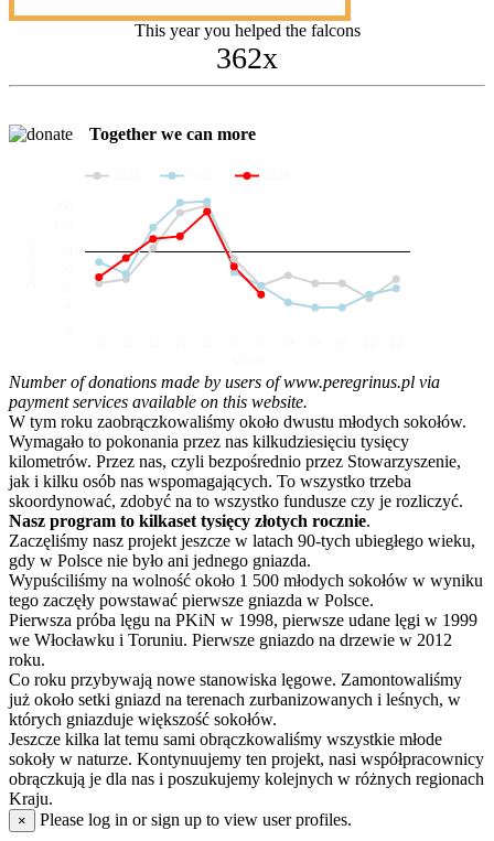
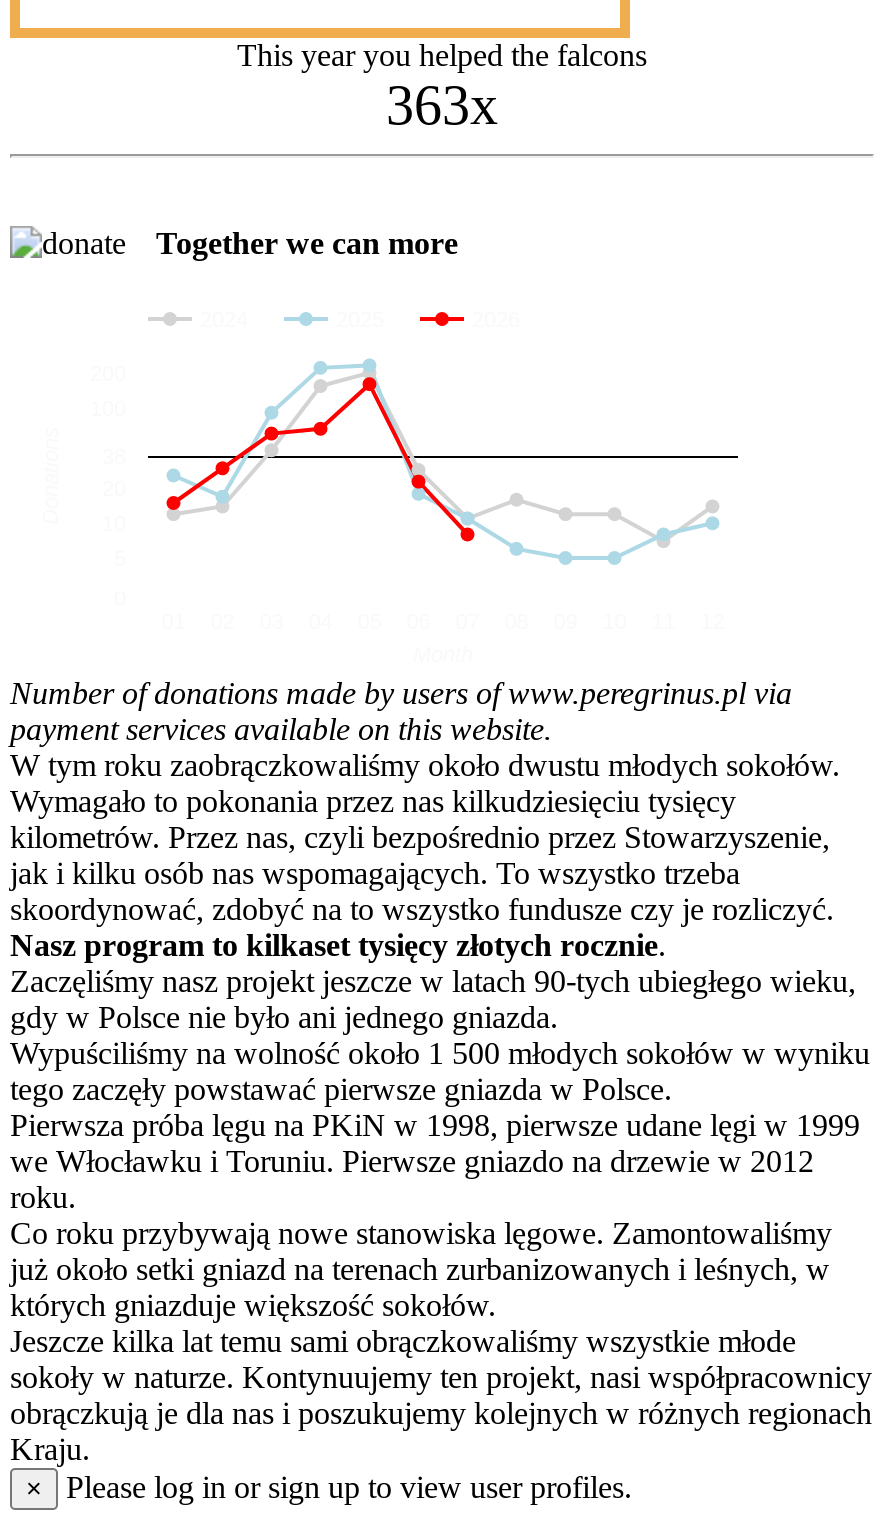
- 362x
+ 363x
